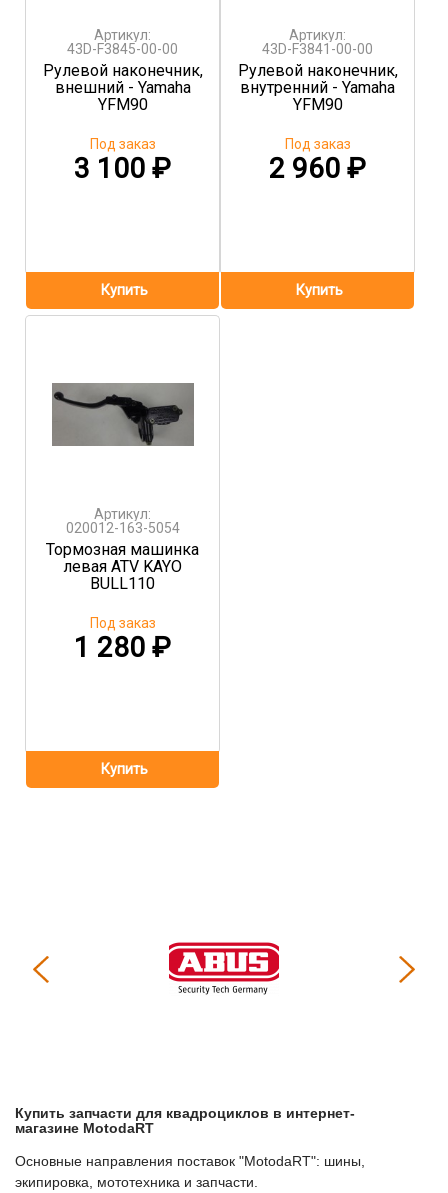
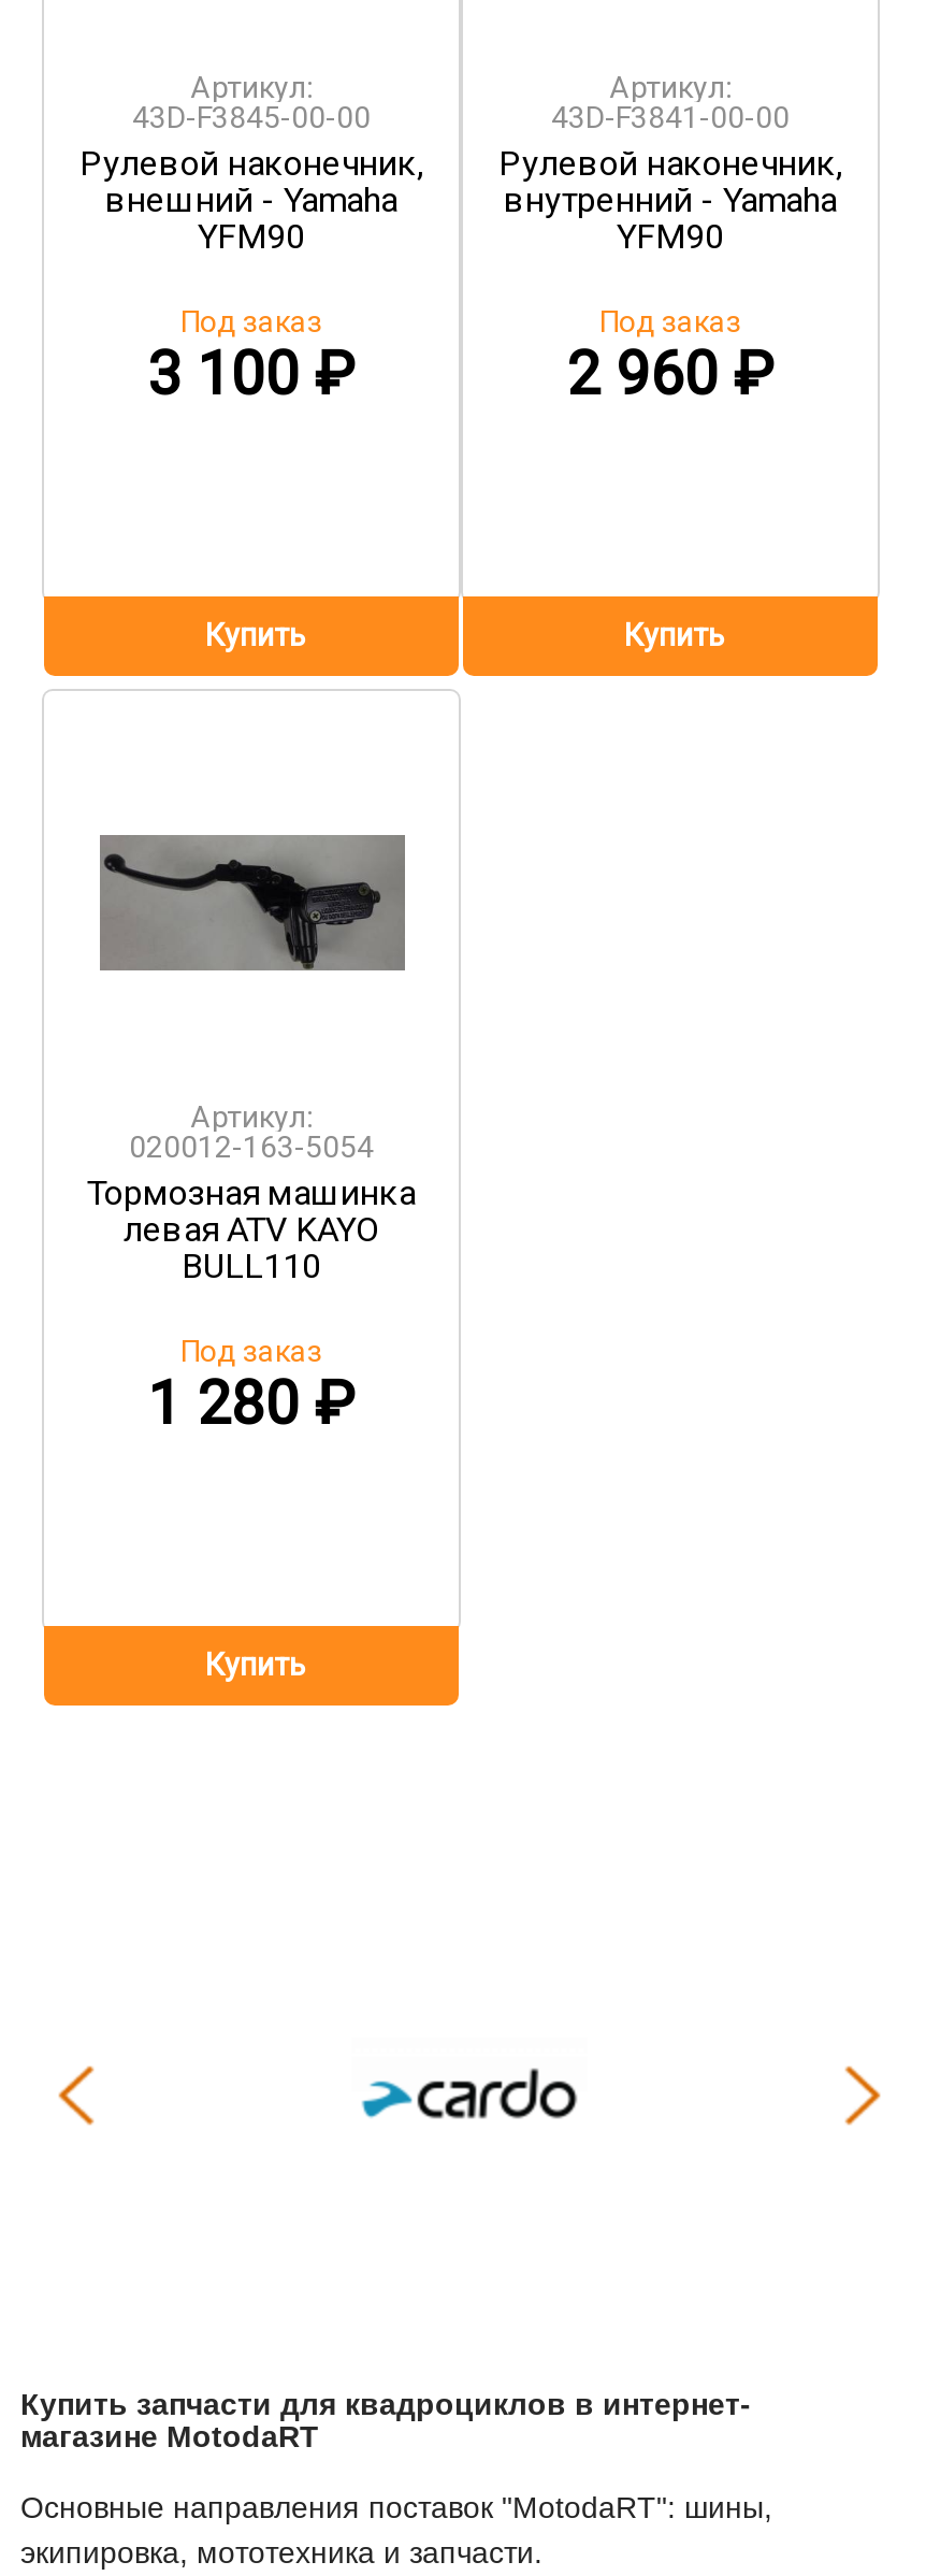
- [image]
+ [image]
